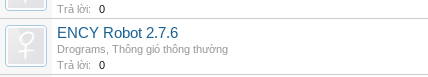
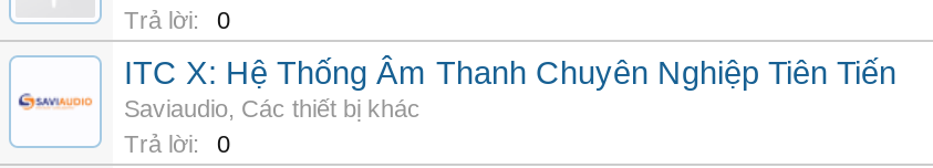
+ [image]

- ENCY Robot 2.7.6
- Drograms, Thông gió thông thường
+ ITC X: Hệ Thống Âm Thanh Chuyên Nghiệp Tiên Tiến
+ Saviaudio, Các thiết bị khác
